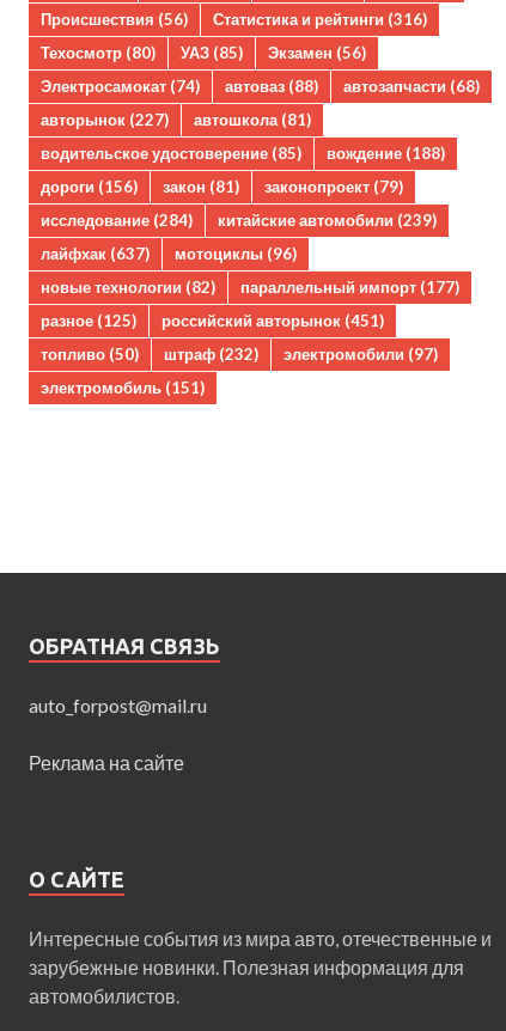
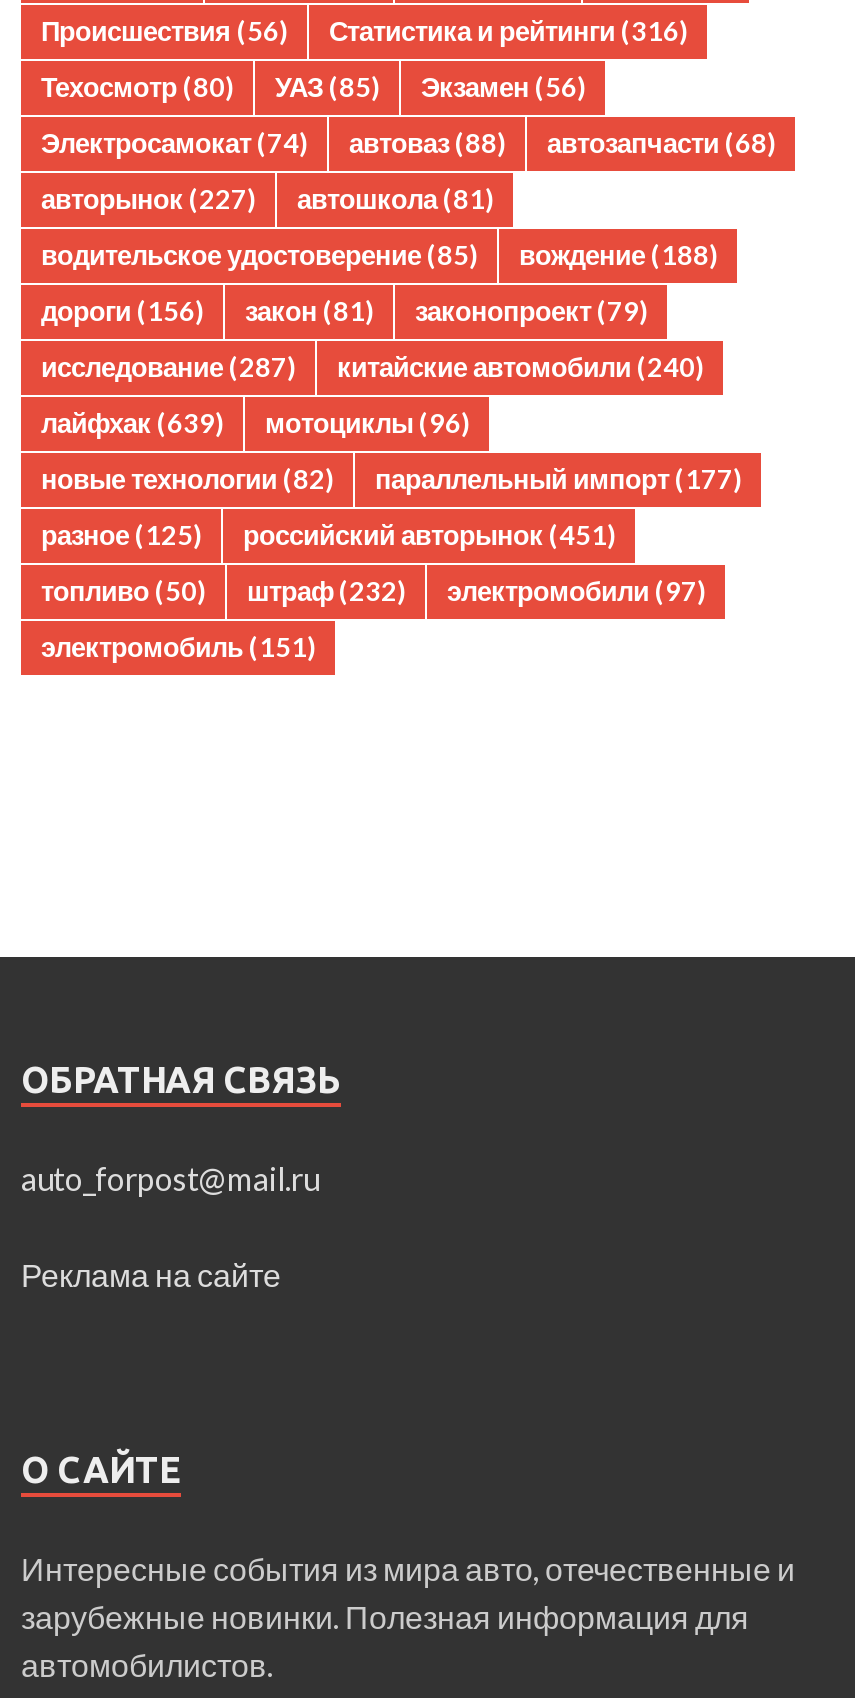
- исследование (284)
+ исследование (287)

- китайские автомобили (239)
+ китайские автомобили (240)

- лайфхак (637) мотоциклы (96)
+ лайфхак (639) мотоциклы (96)
